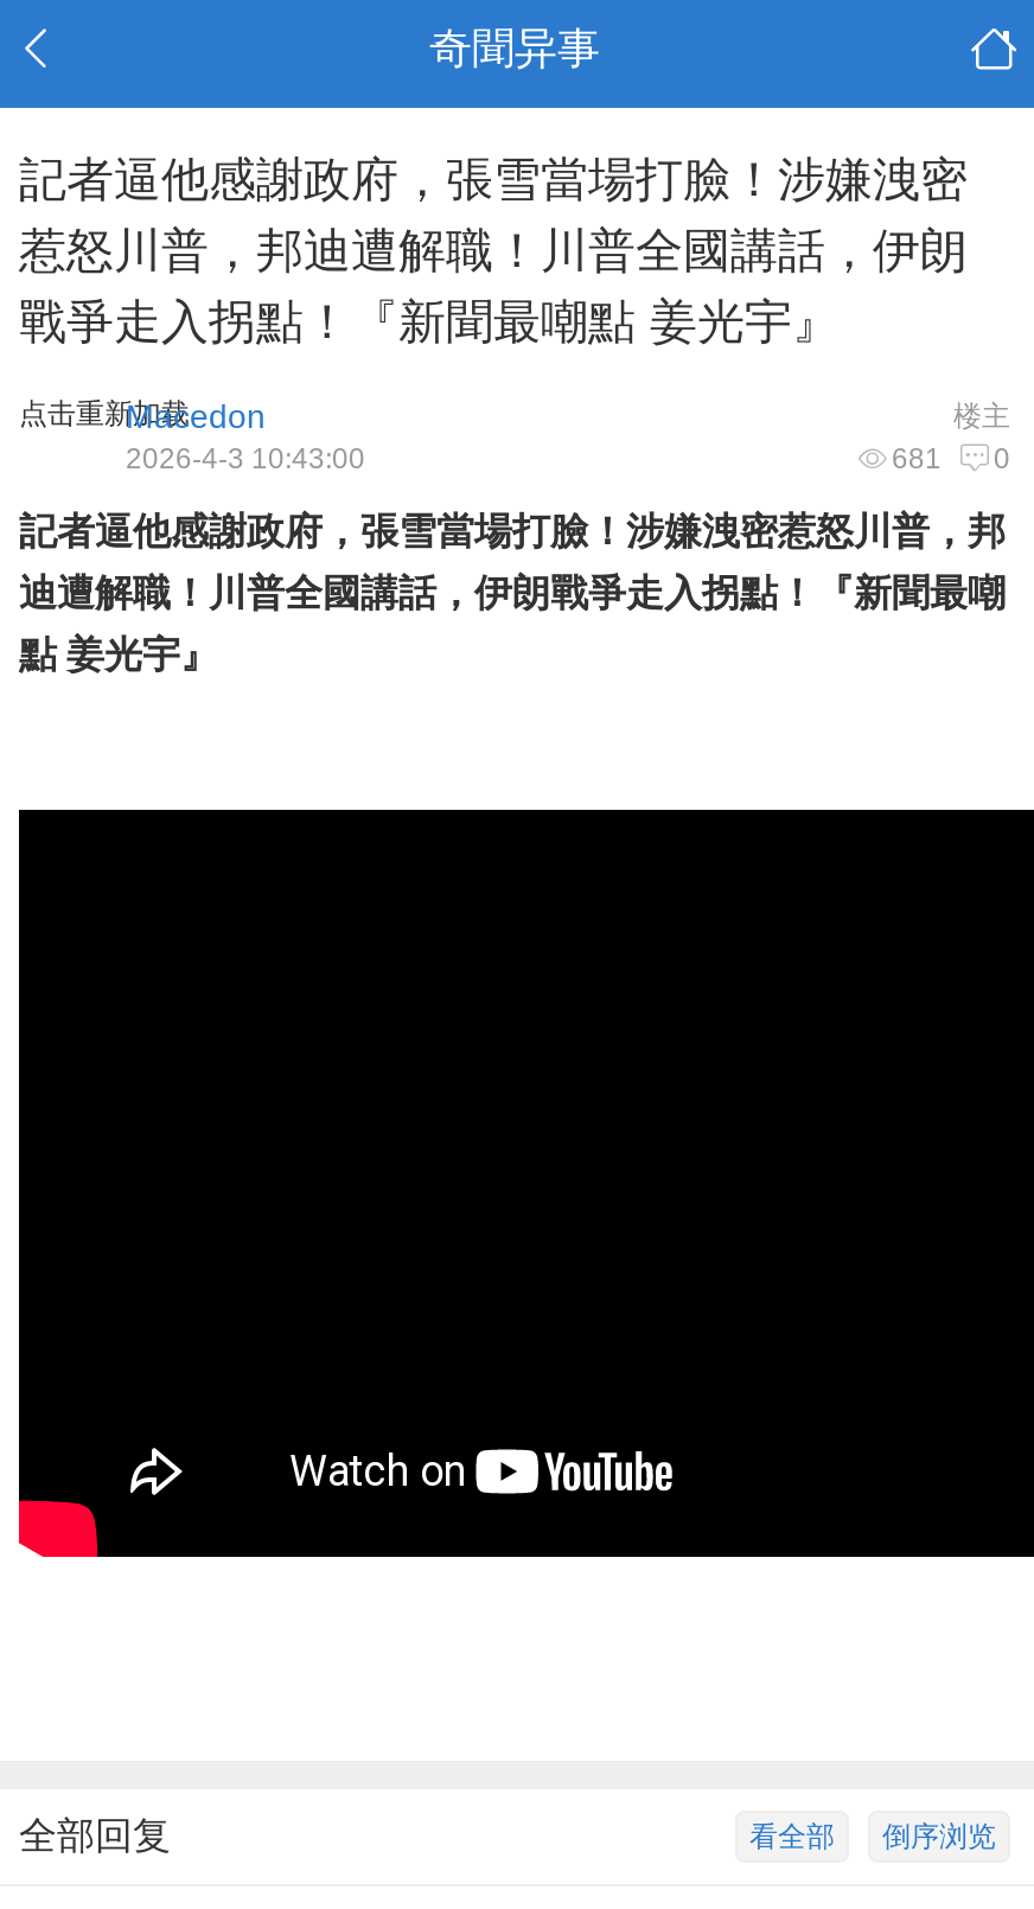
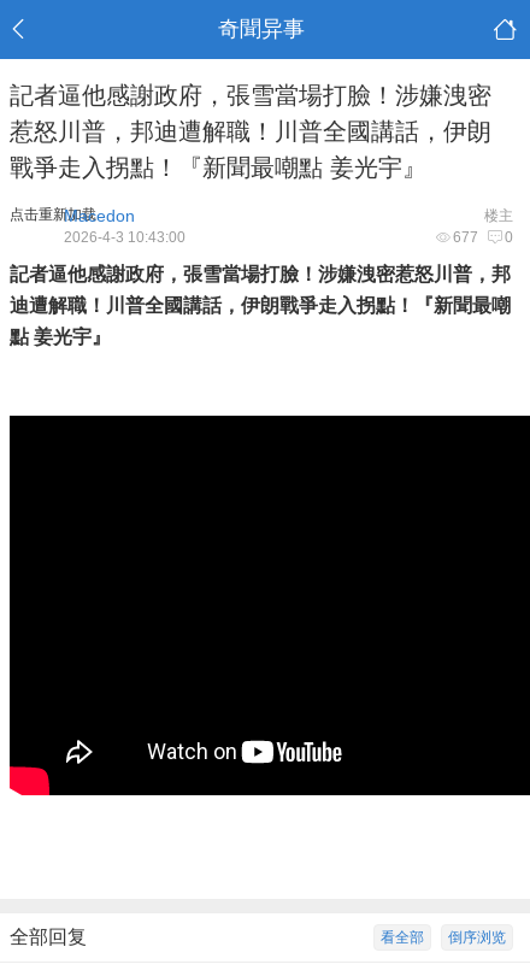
- 681 0
+ 677 0
